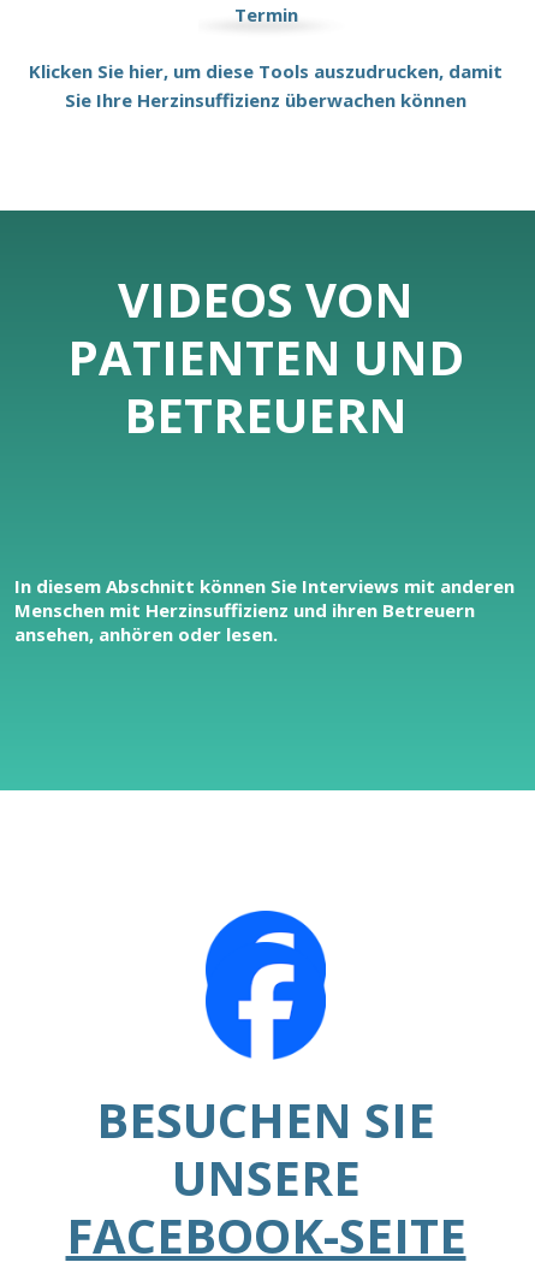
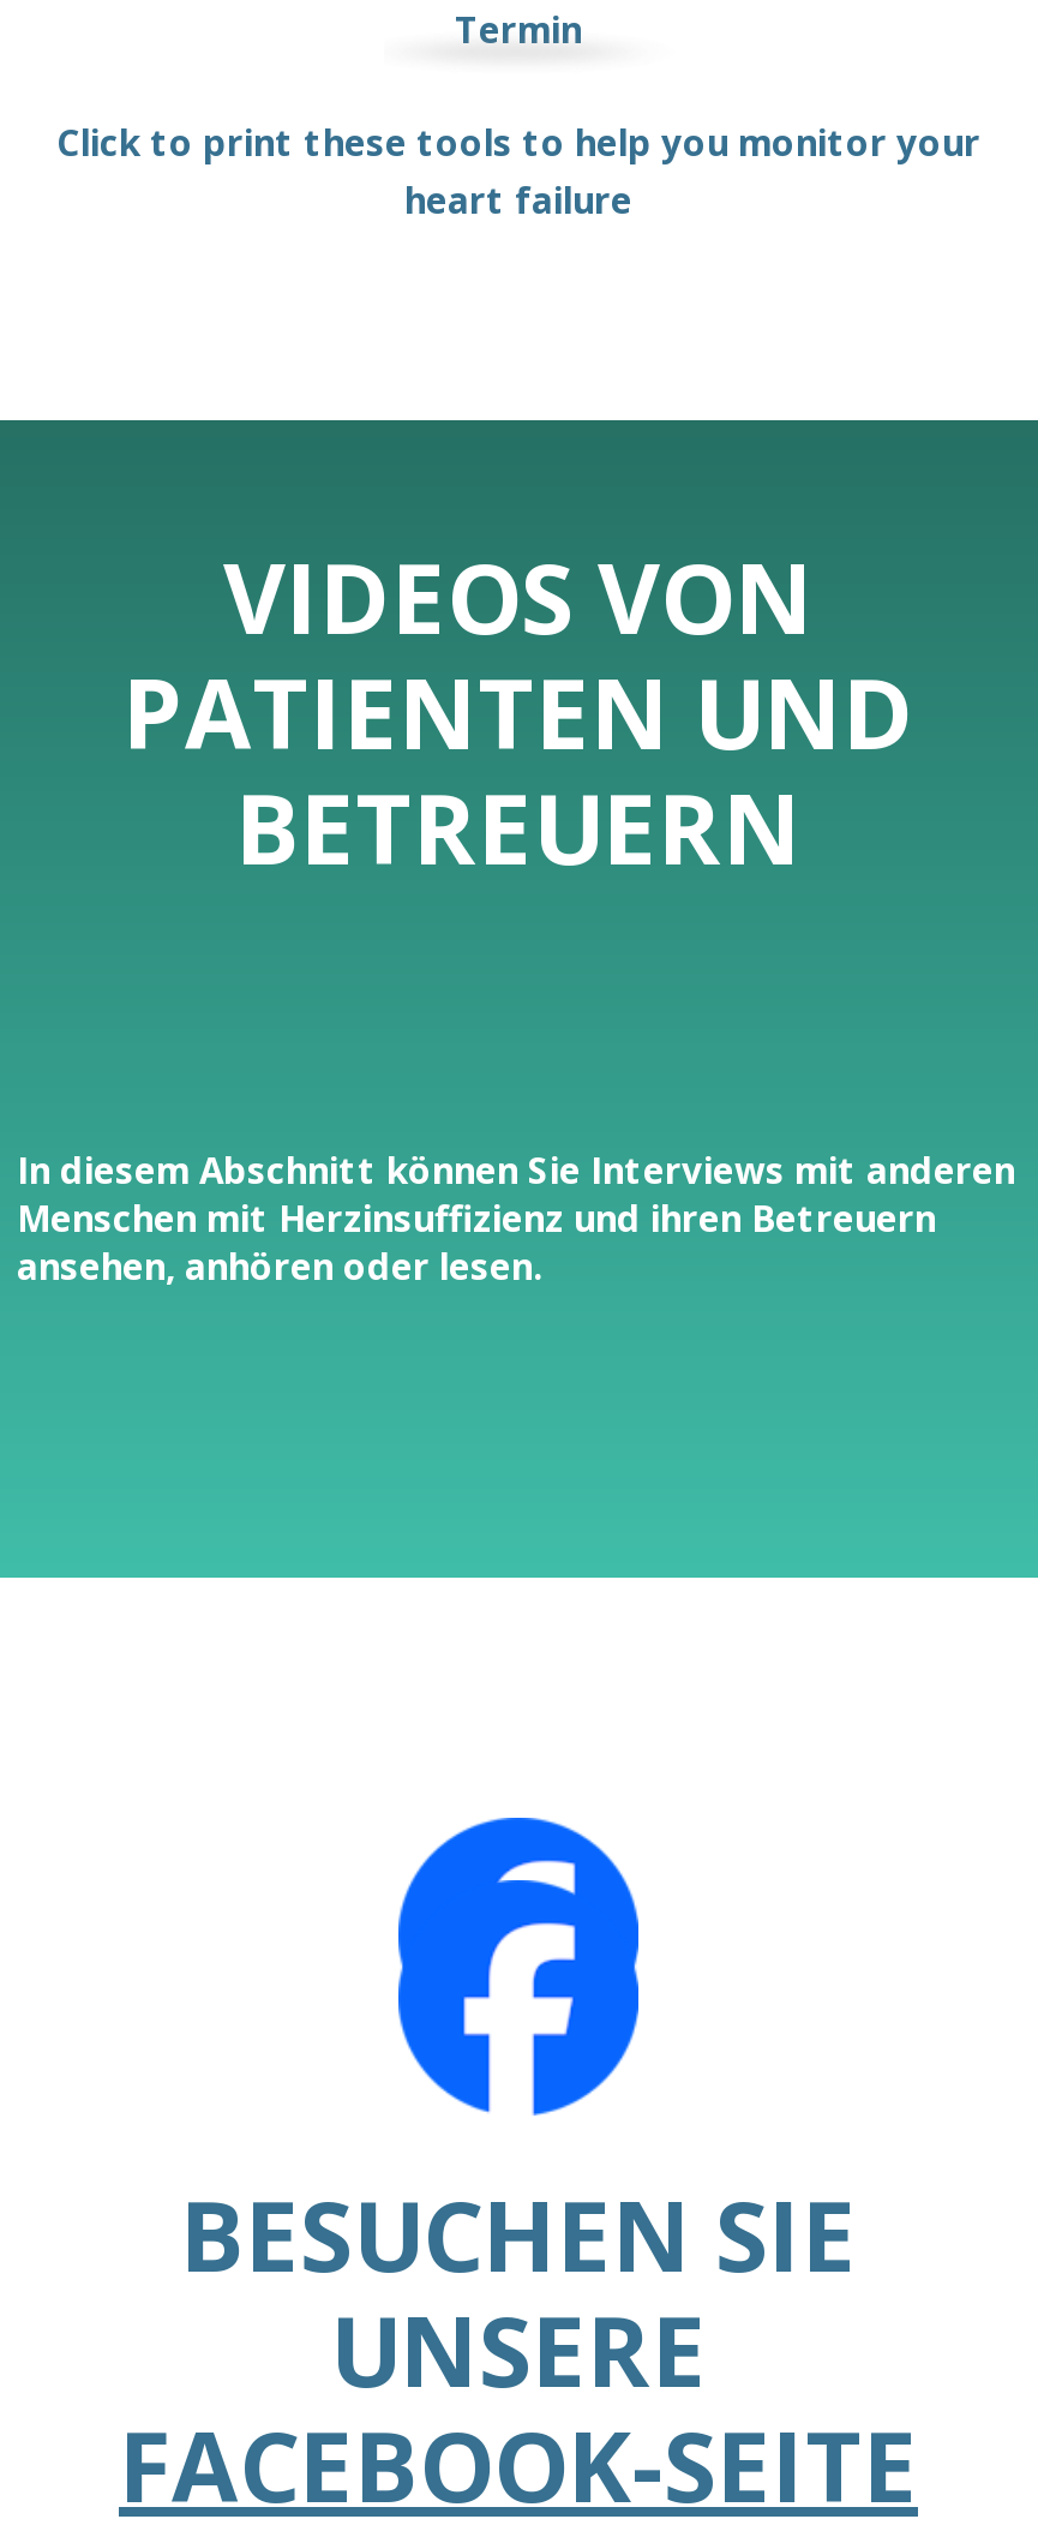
- Klicken Sie hier, um diese Tools auszudrucken, damit
- Sie Ihre Herzinsuffizienz überwachen können
+ Click to print these tools to help you monitor your
+ heart failure
